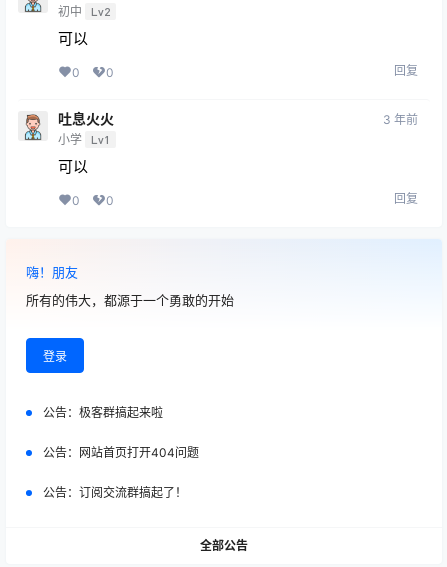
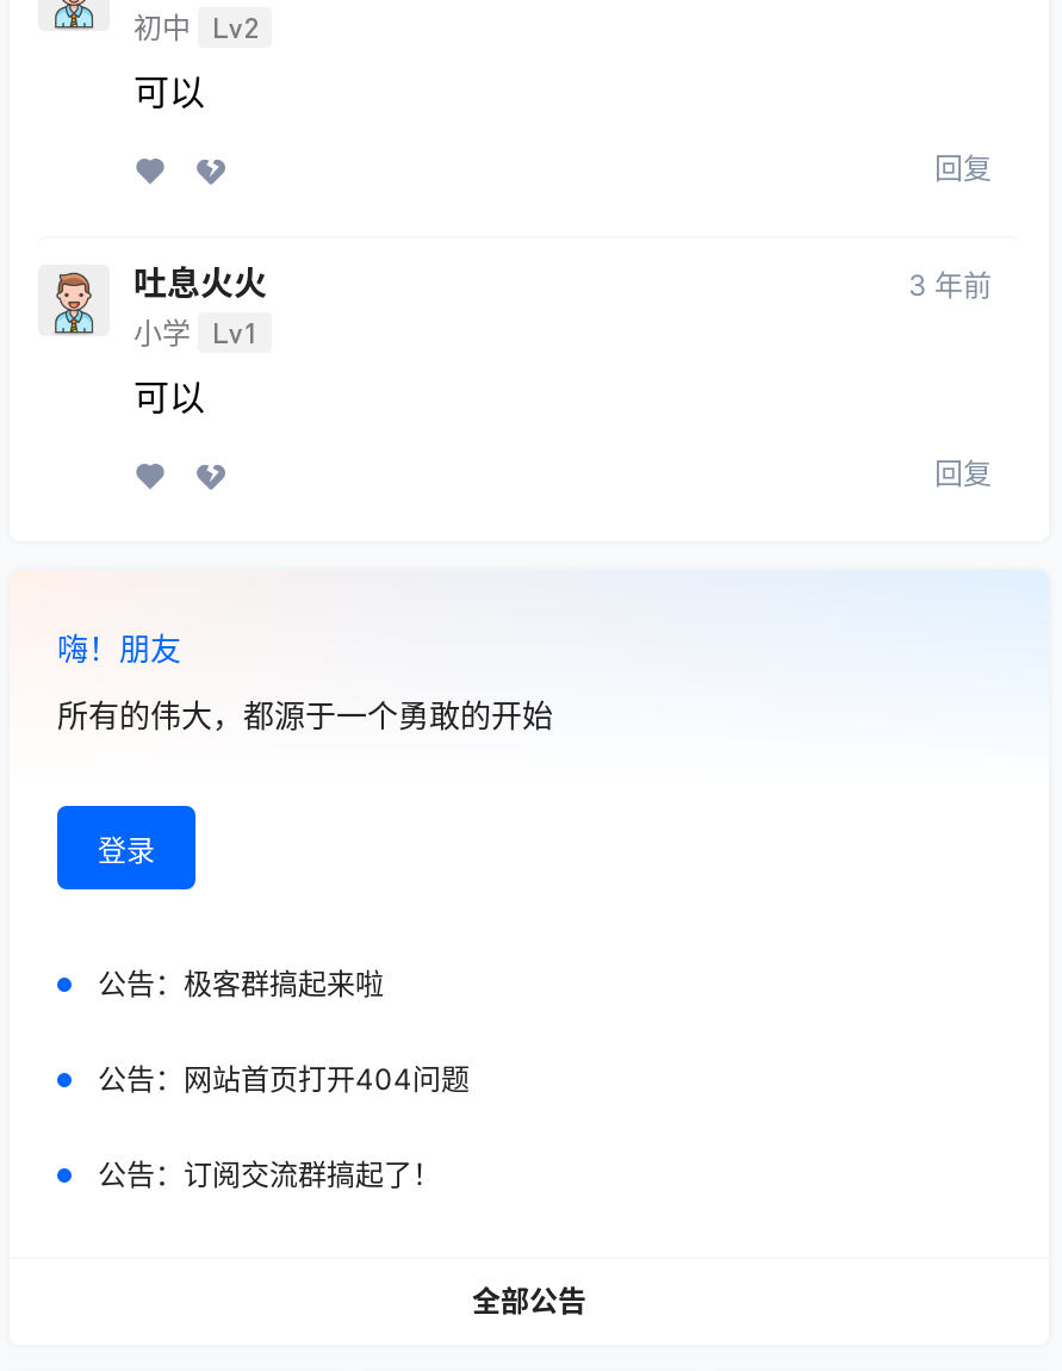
- 0
- 0

- 0
- 0
